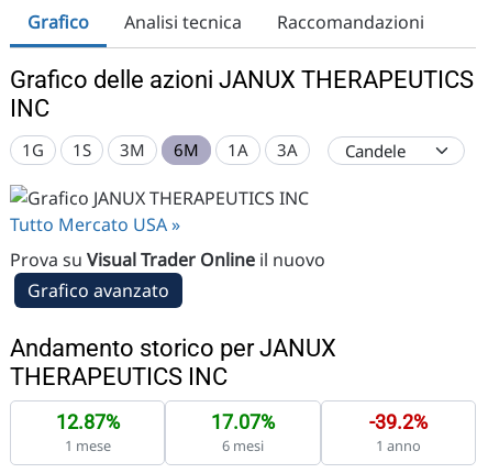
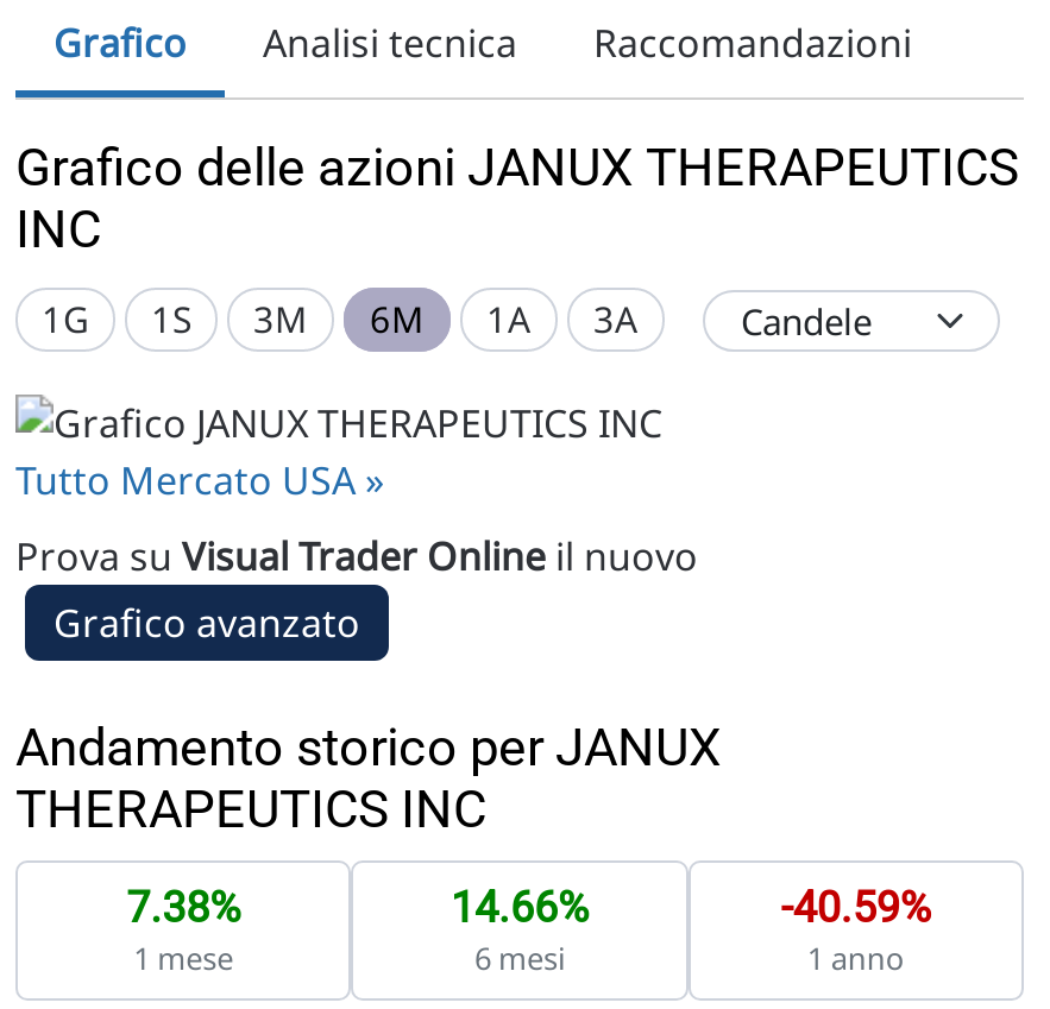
- 12.87%
+ 7.38%

- 17.07%
+ 14.66%

- -39.2%
+ -40.59%
